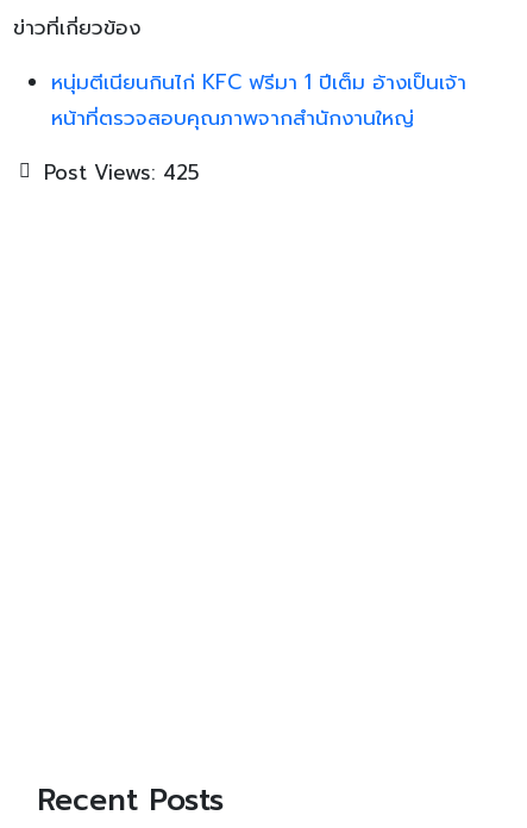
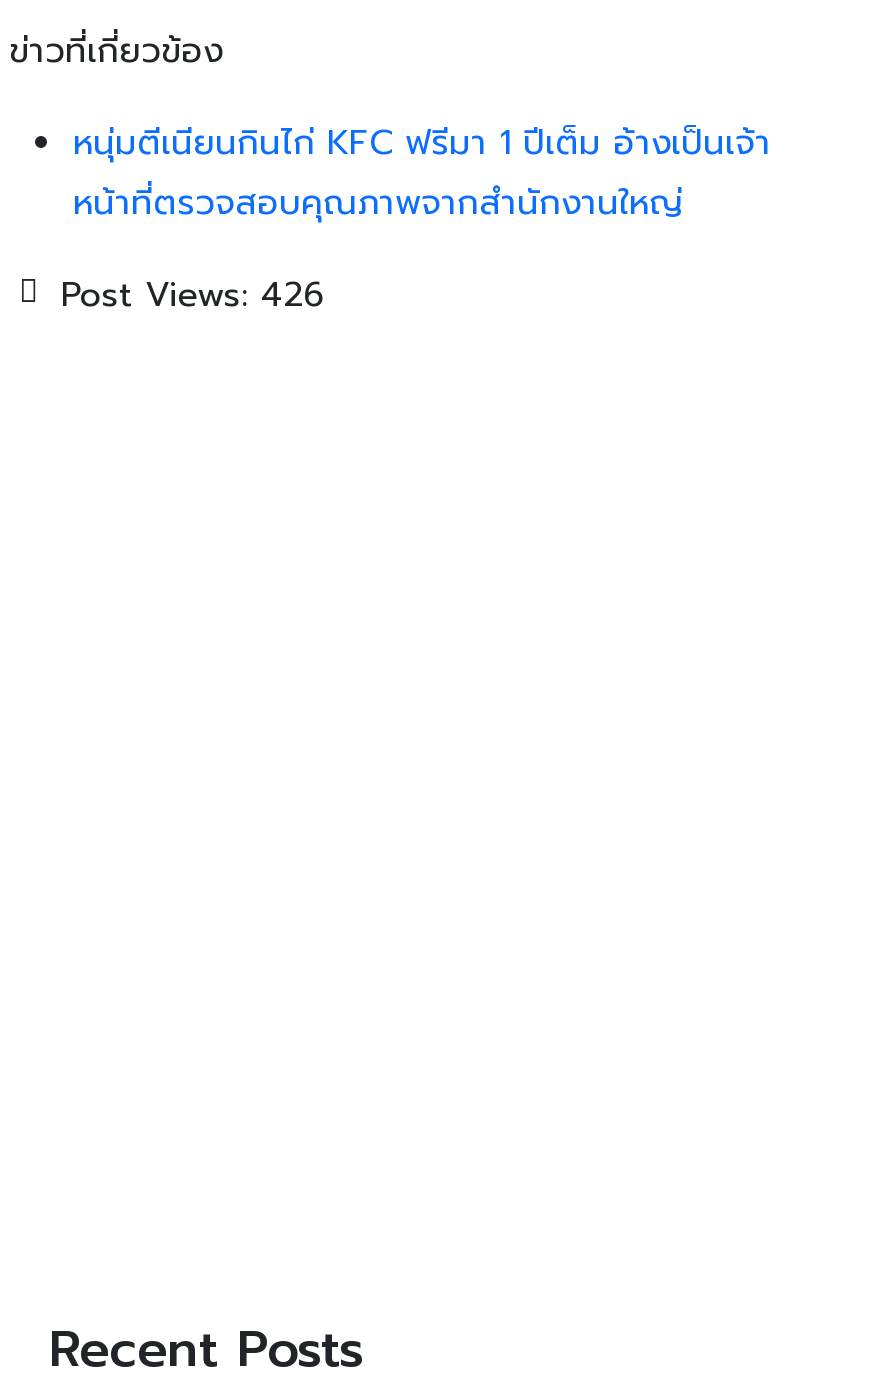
- Post Views: 425
+ Post Views: 426
